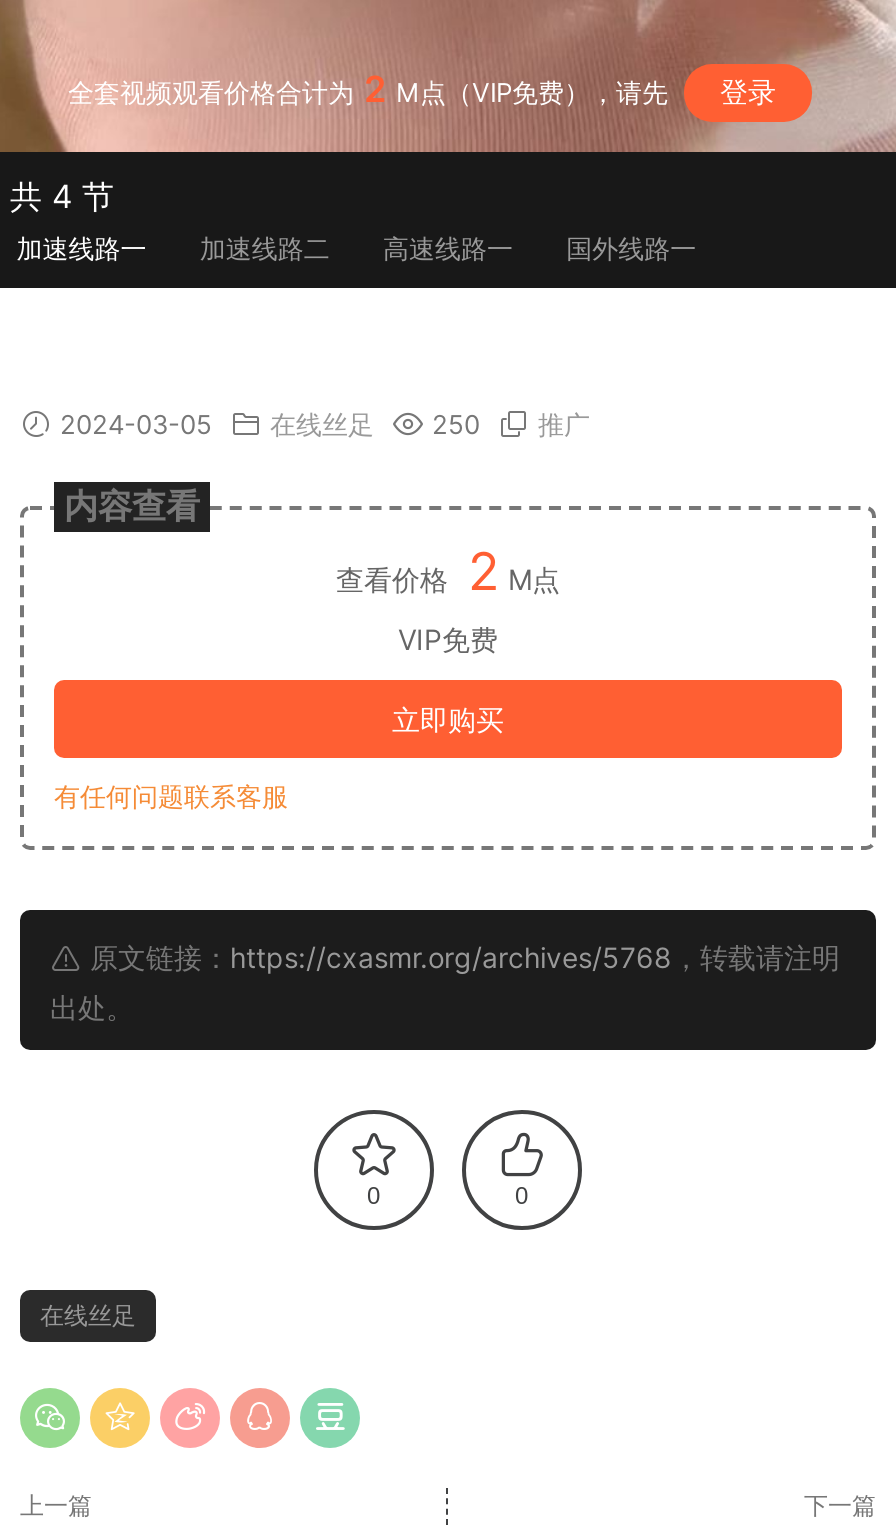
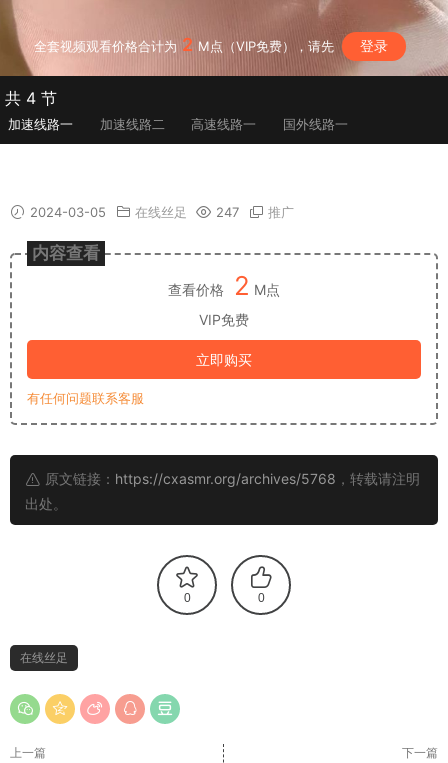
- 2024-03-05 在线丝足 250 推广
+ 2024-03-05 在线丝足 247 推广
